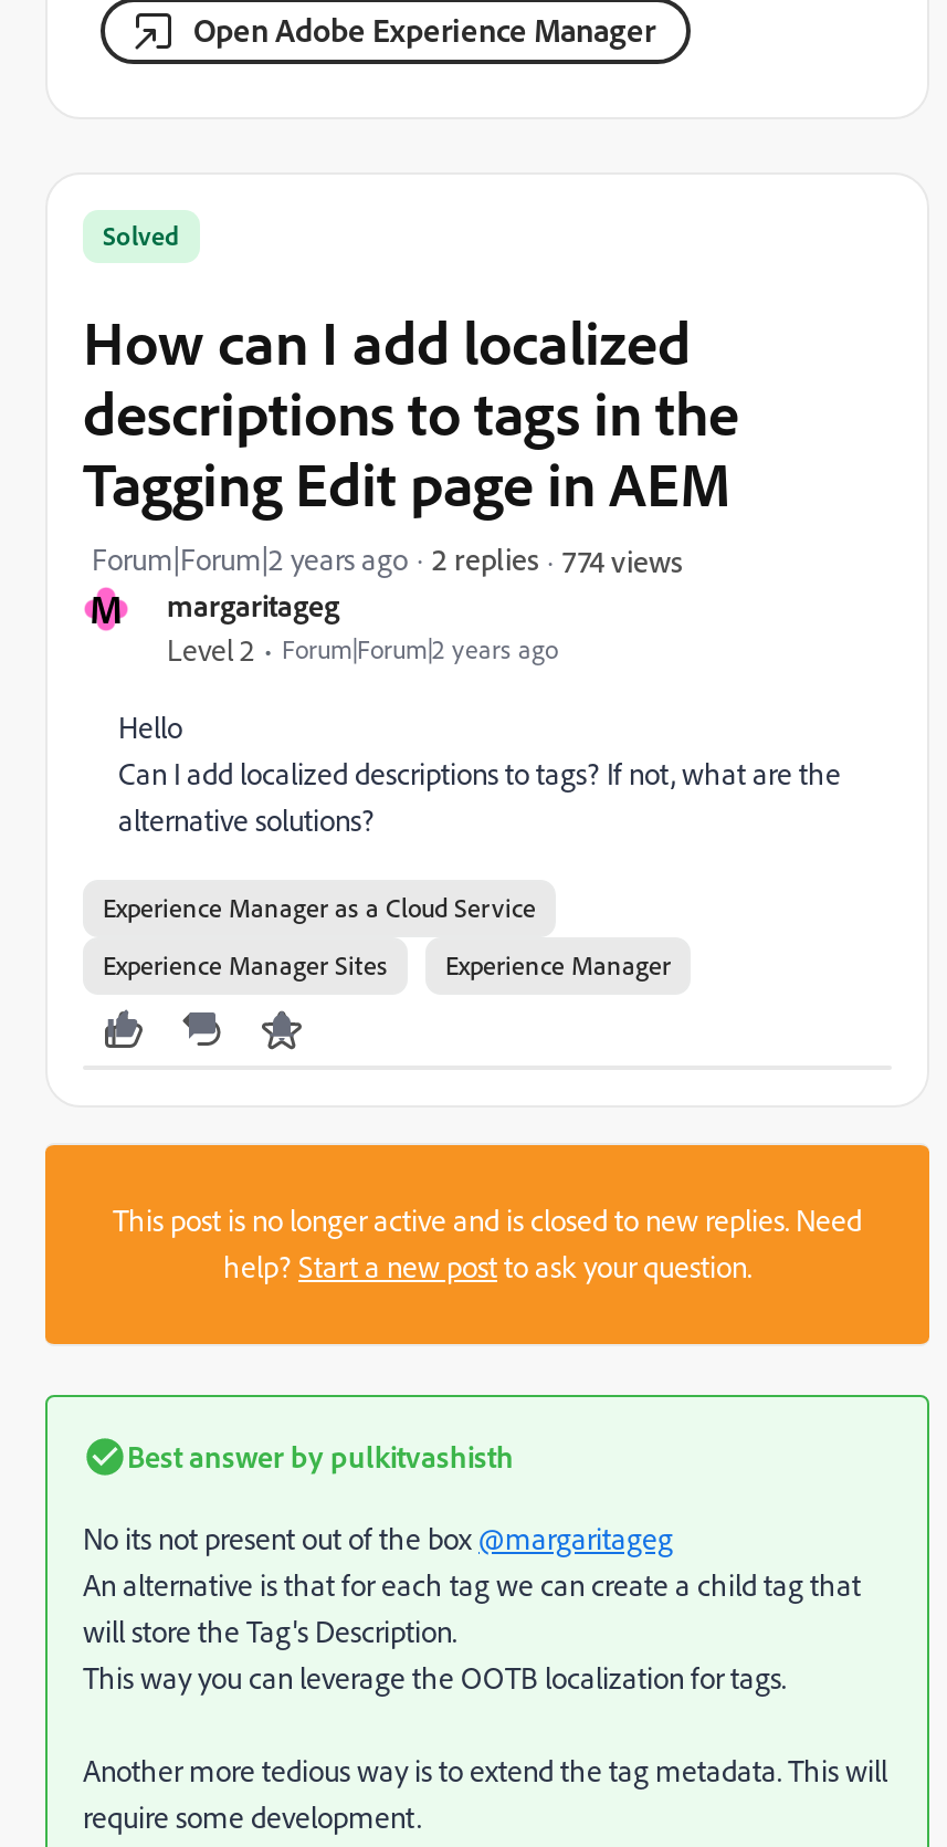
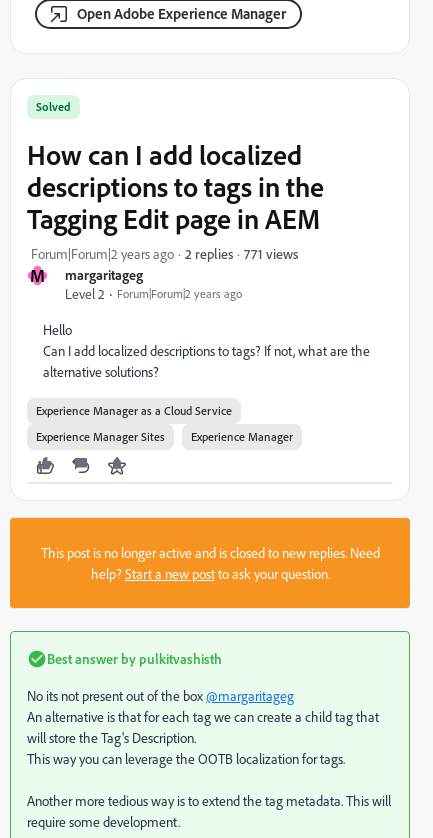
- 774 views
+ 771 views
